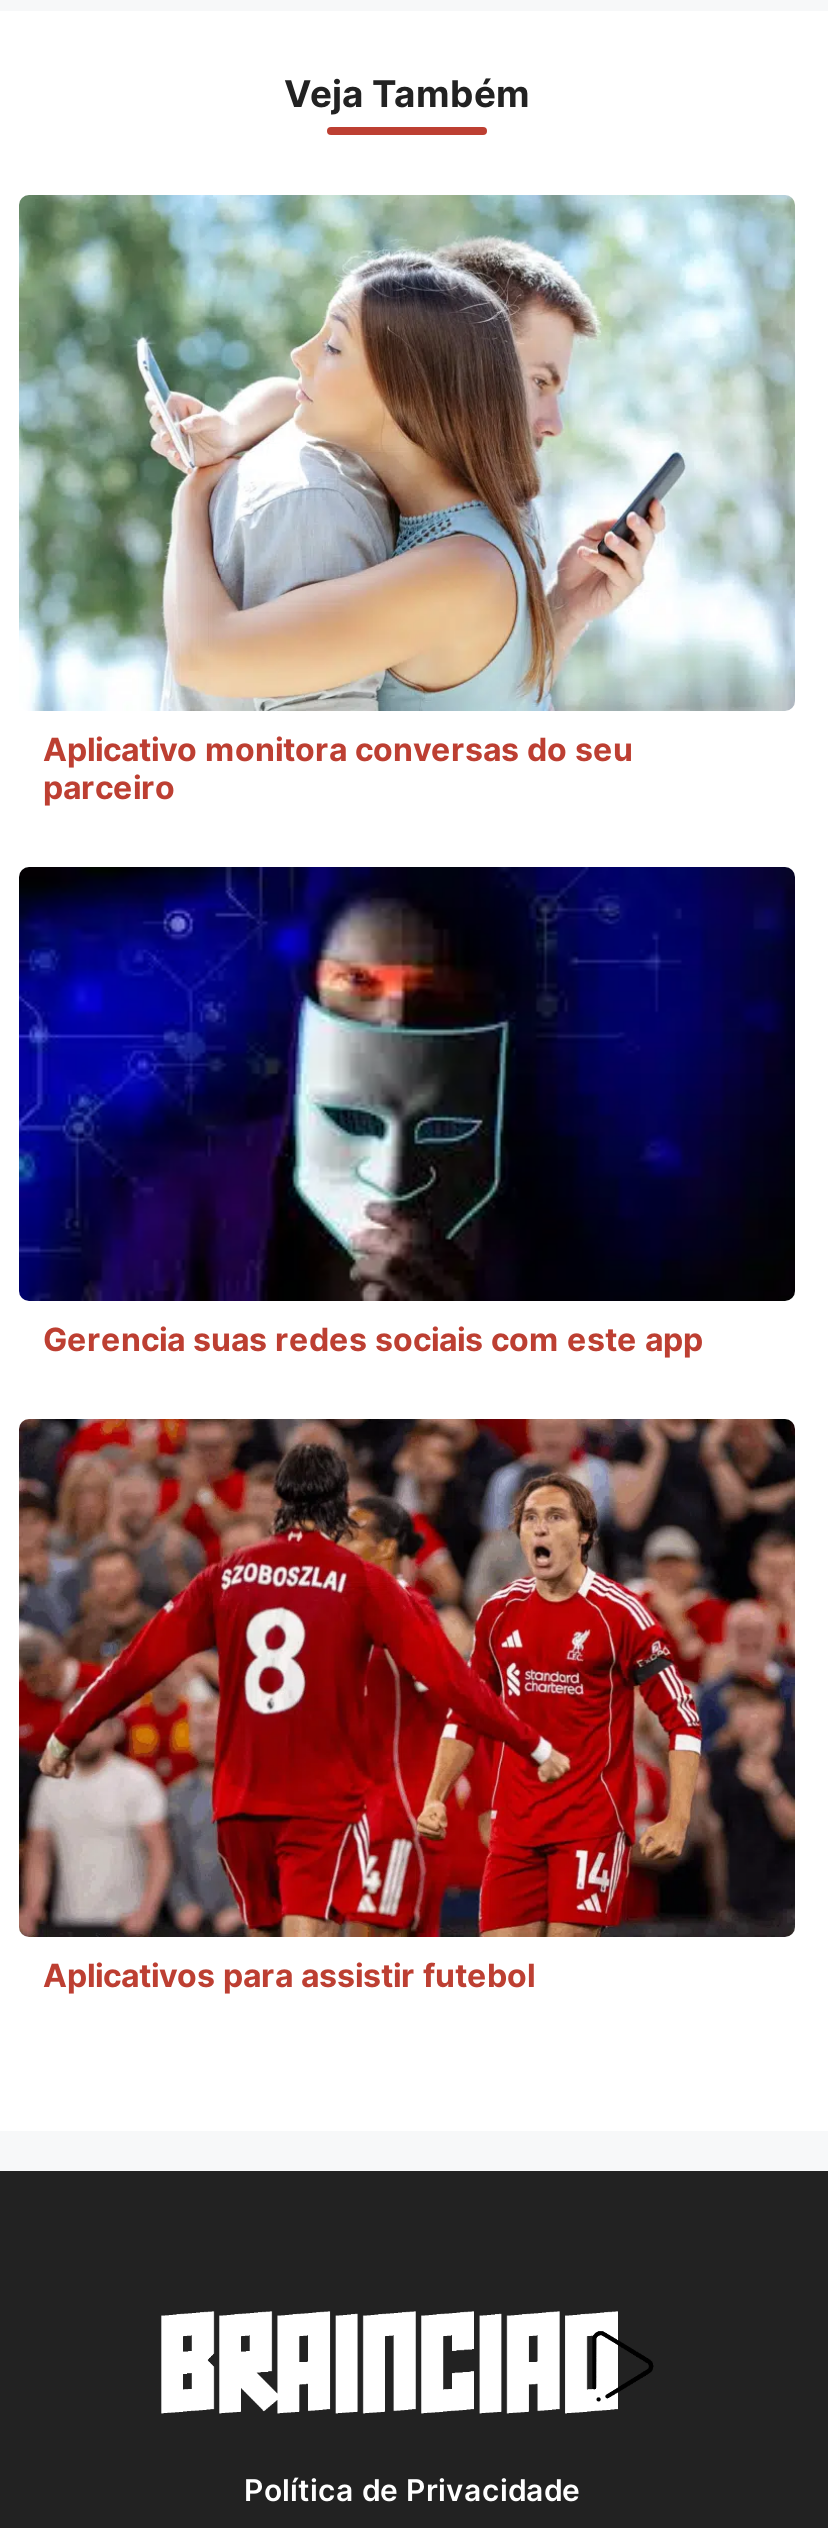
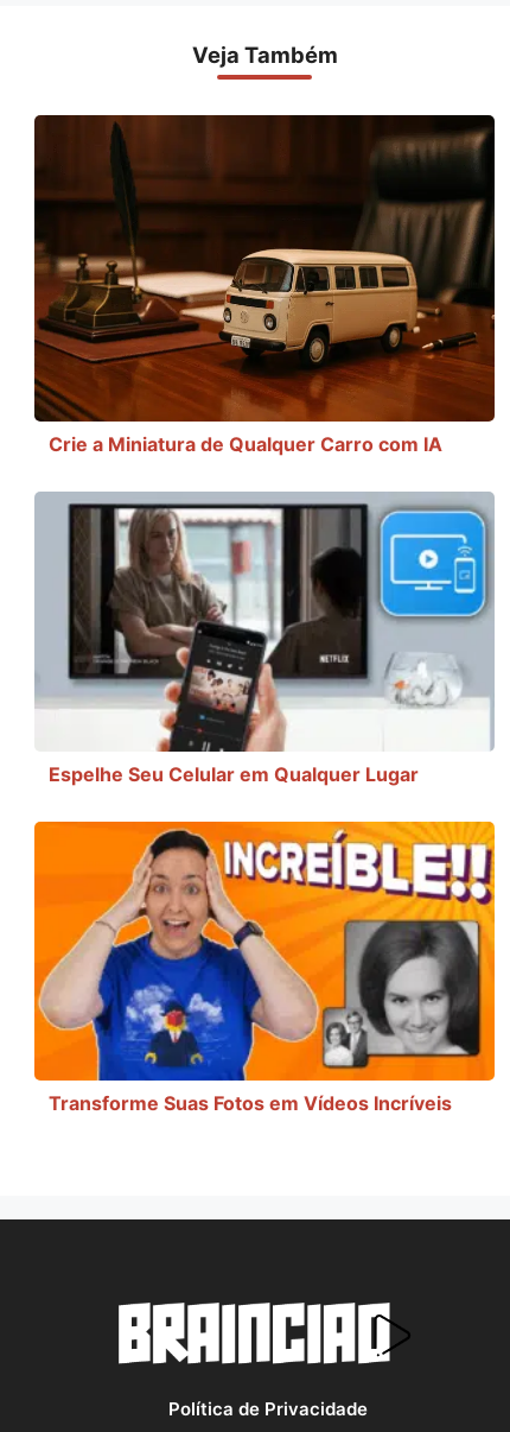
- [image]
- Aplicativo monitora conversas do seu
- parceiro
+ [image]
+ Crie a Miniatura de Qualquer Carro com IA

- [image]
- Gerencia suas redes sociais com este app
+ [image]
+ Espelhe Seu Celular em Qualquer Lugar

- [image]
- Aplicativos para assistir futebol
+ [image]
+ Transforme Suas Fotos em Vídeos Incríveis
